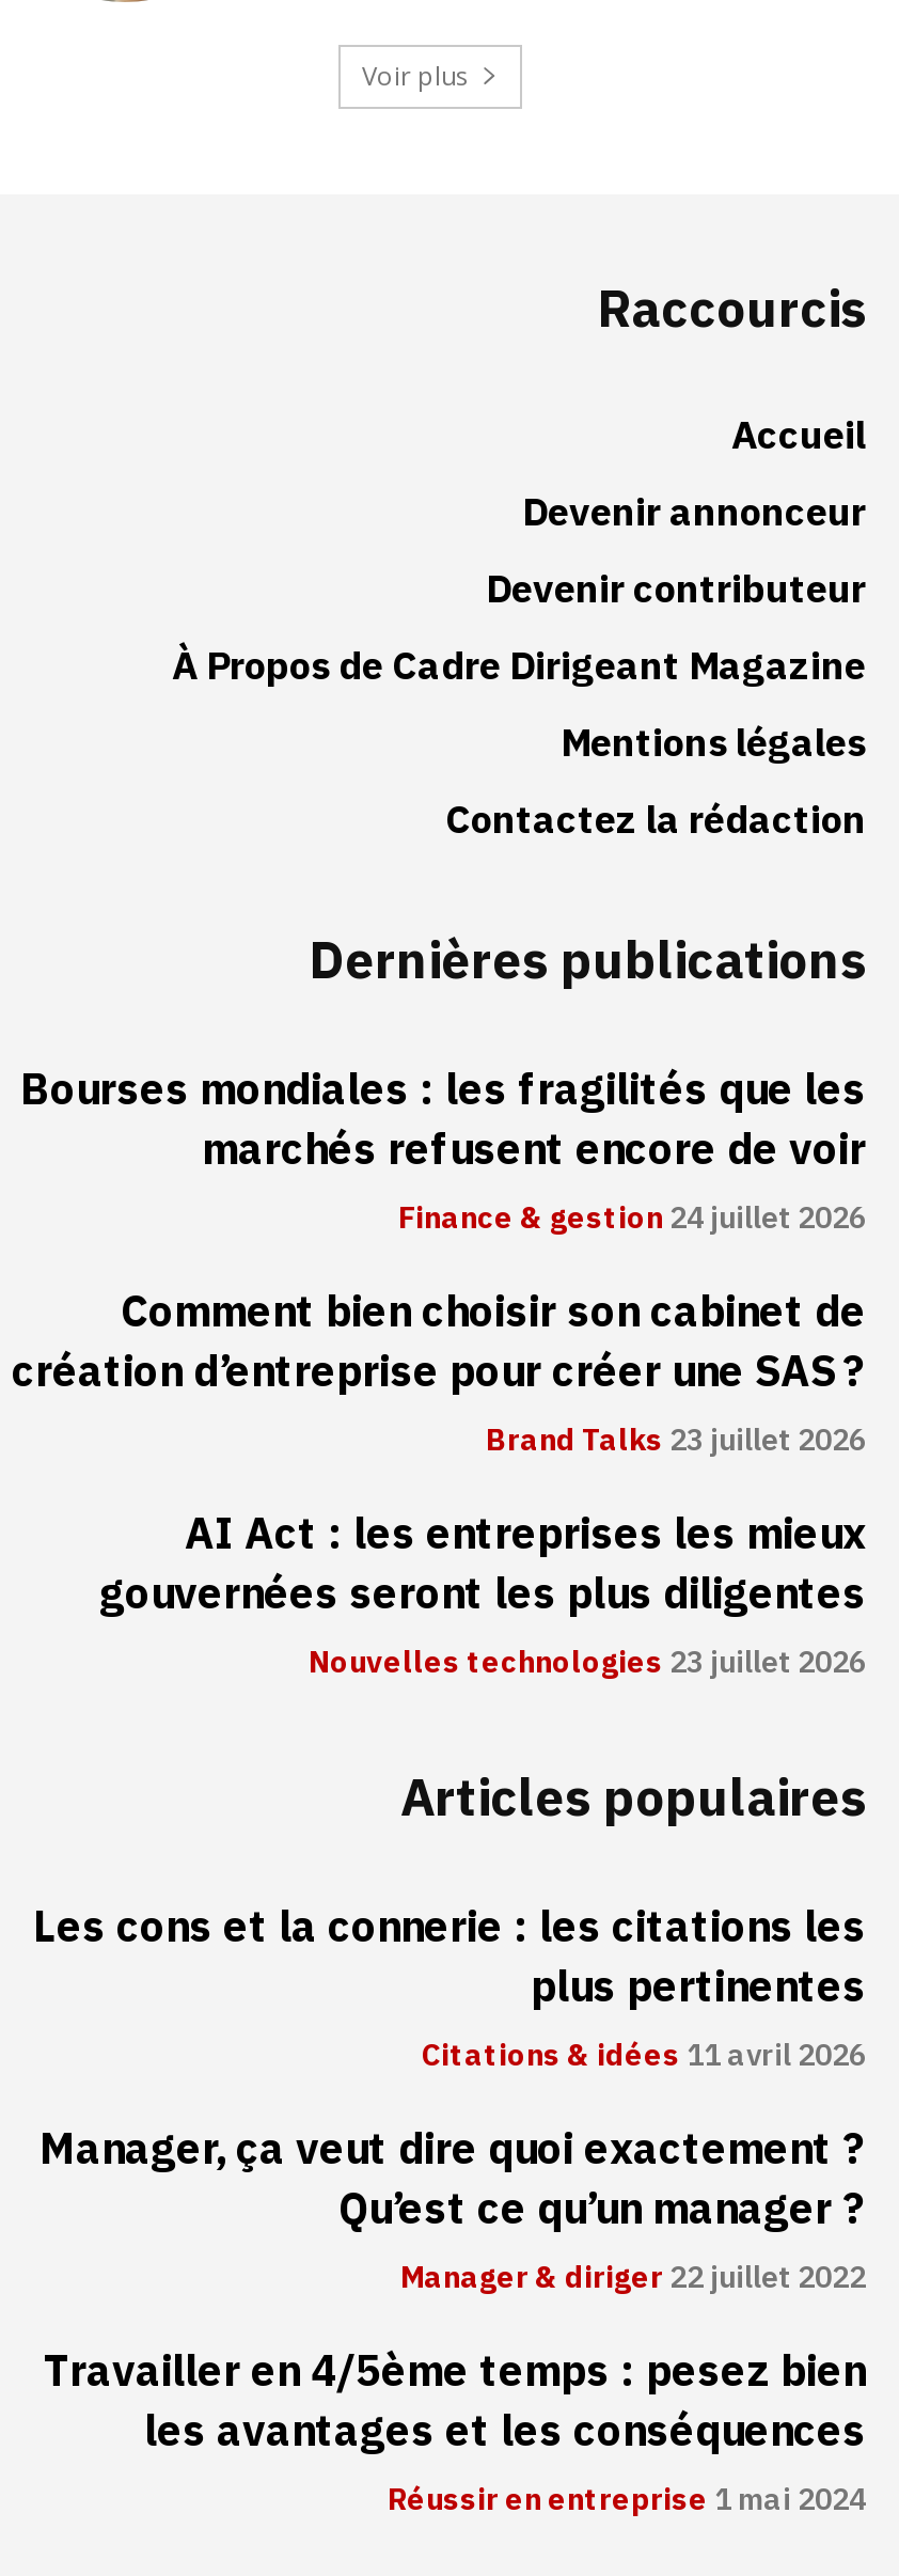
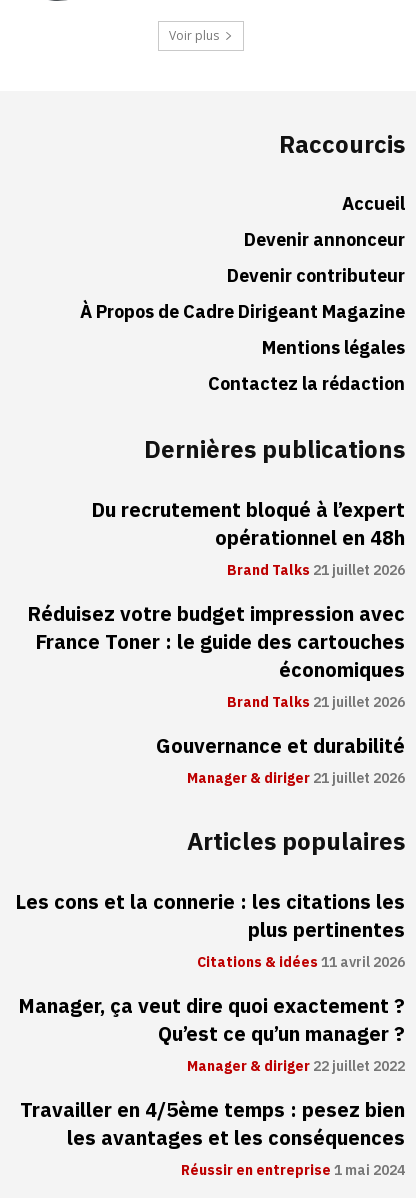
- Bourses mondiales : les fragilités que les
- marchés refusent encore de voir
- Finance & gestion 24 juillet 2026
+ Du recrutement bloqué à l’expert
+ opérationnel en 48h
+ Brand Talks 21 juillet 2026

- Comment bien choisir son cabinet de
- création d’entreprise pour créer une SAS ?
- Brand Talks 23 juillet 2026
+ Réduisez votre budget impression avec
+ France Toner : le guide des cartouches
+ économiques
+ Brand Talks 21 juillet 2026

- AI Act : les entreprises les mieux
- gouvernées seront les plus diligentes
- Nouvelles technologies 23 juillet 2026
+ Gouvernance et durabilité
+ Manager & diriger 21 juillet 2026
